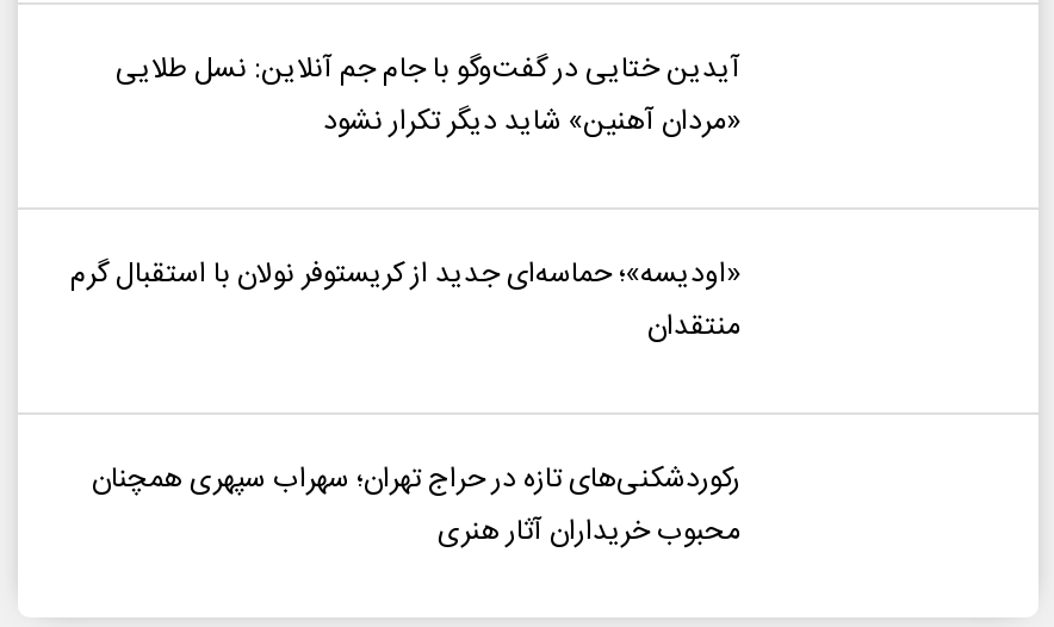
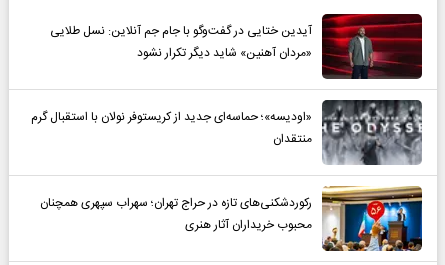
+ [image]

+ [image]

+ [image]
